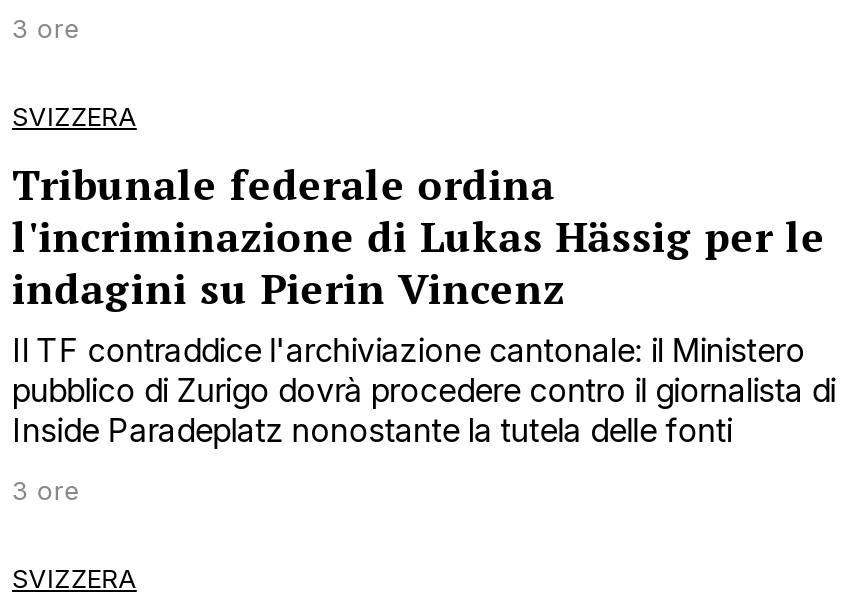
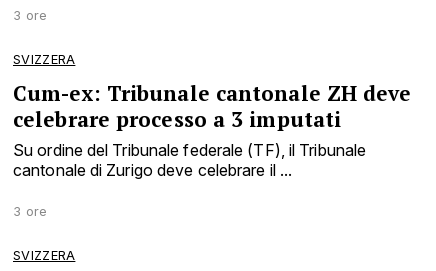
- Tribunale federale ordina
- l'incriminazione di Lukas Hässig per le
- indagini su Pierin Vincenz
- Il TF contraddice l'archiviazione cantonale: il Ministero
- pubblico di Zurigo dovrà procedere contro il giornalista di
- Inside Paradeplatz nonostante la tutela delle fonti
+ Cum-ex: Tribunale cantonale ZH deve
+ celebrare processo a 3 imputati
+ Su ordine del Tribunale federale (TF), il Tribunale
+ cantonale di Zurigo deve celebrare il ...
